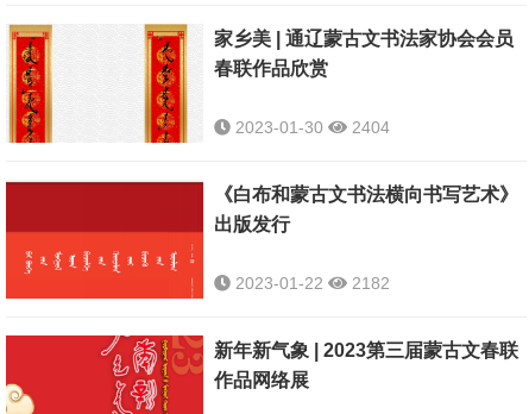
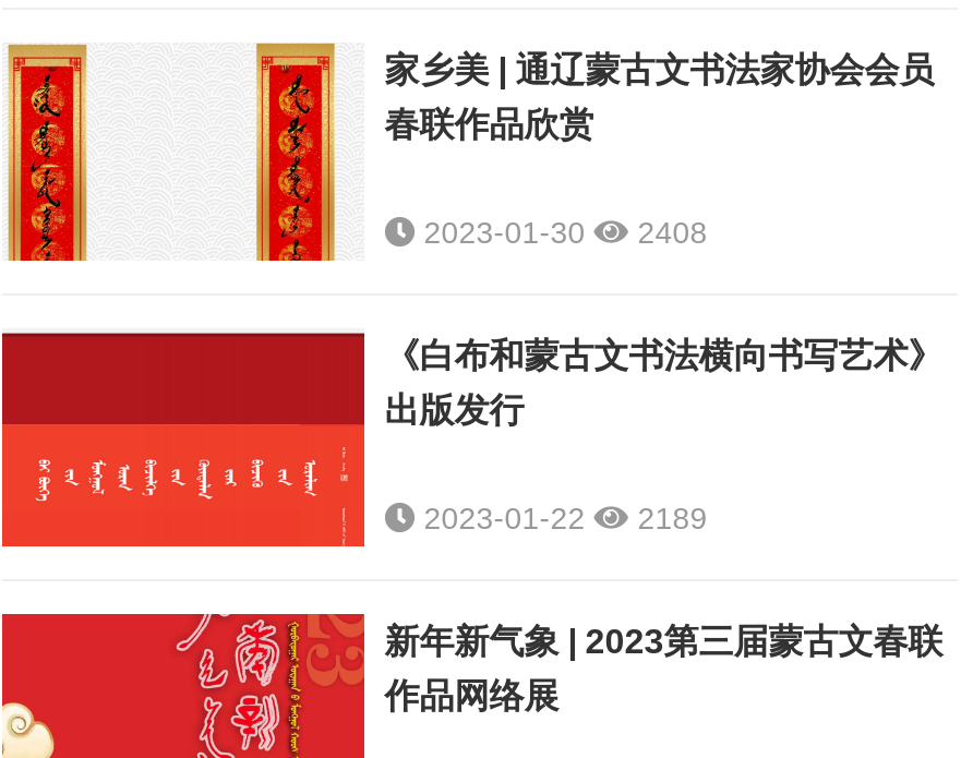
- 2023-01-30 2404
+ 2023-01-30 2408

- 2023-01-22 2182
+ 2023-01-22 2189
